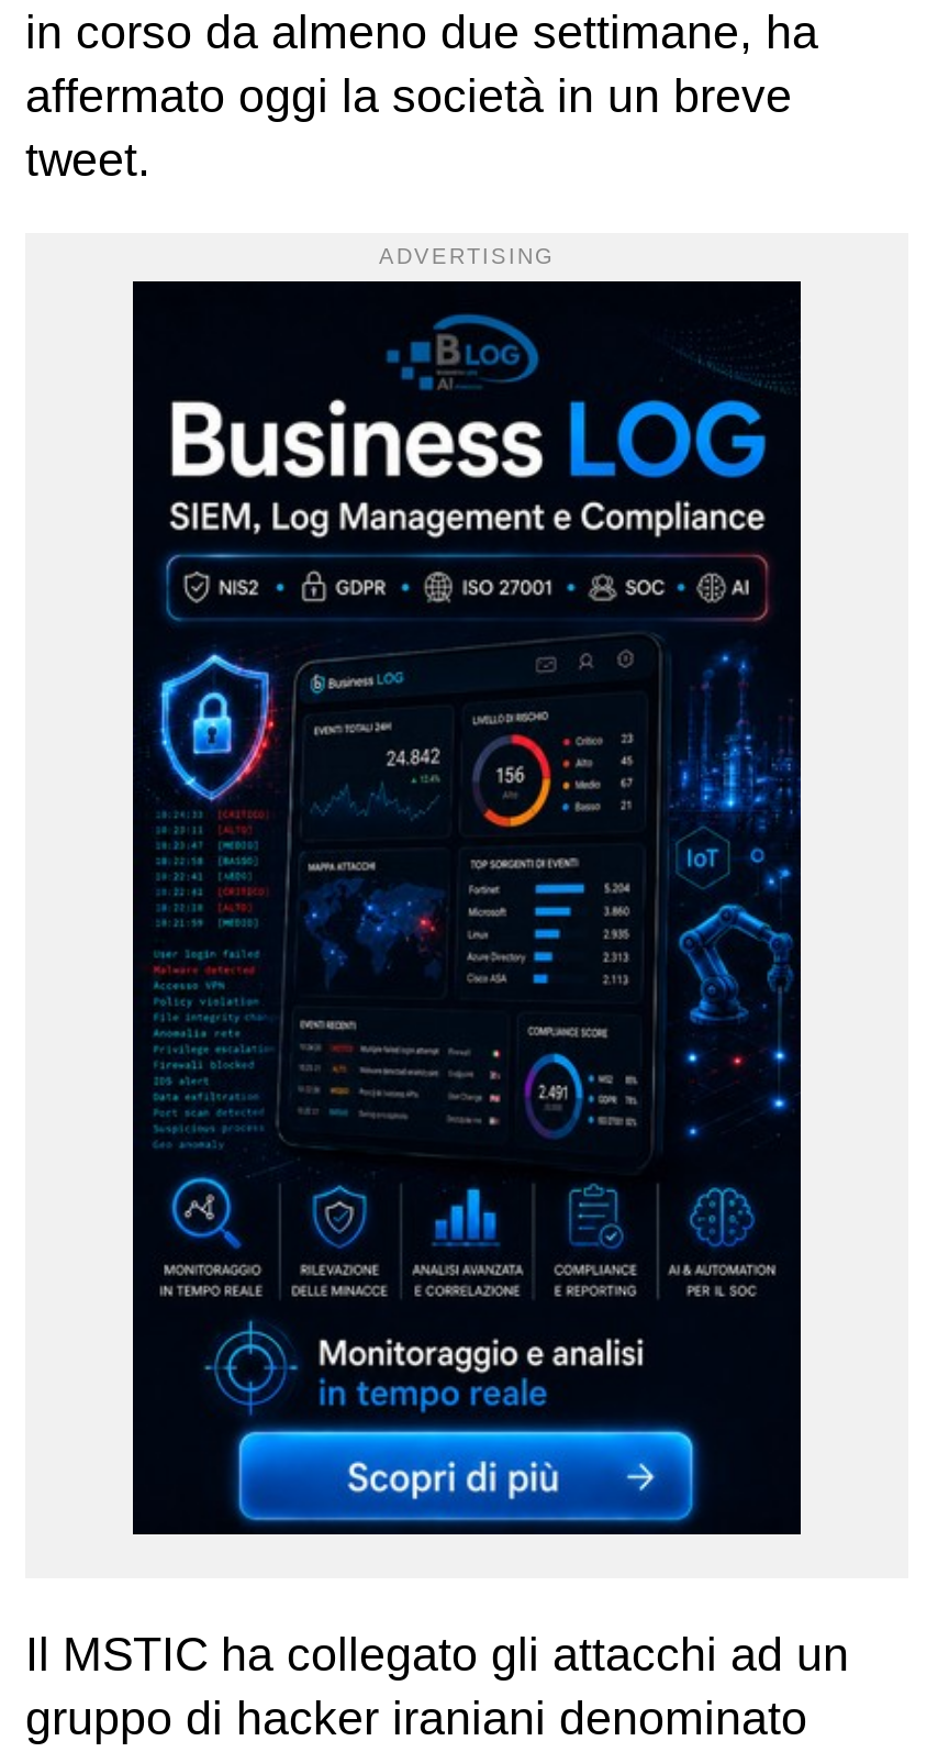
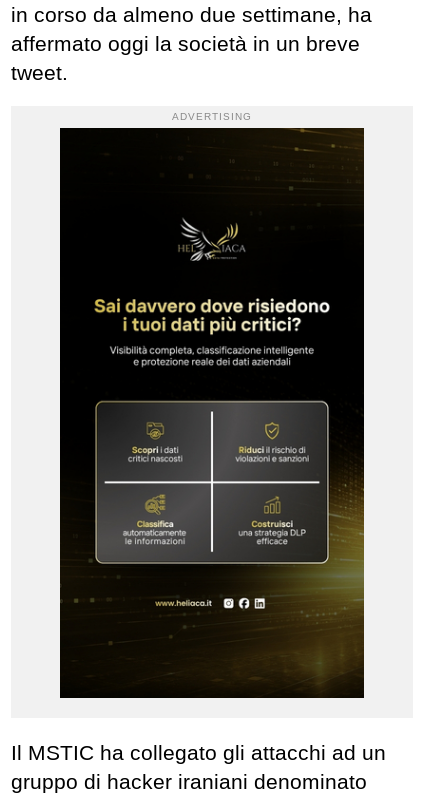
- [image]
+ [image]
